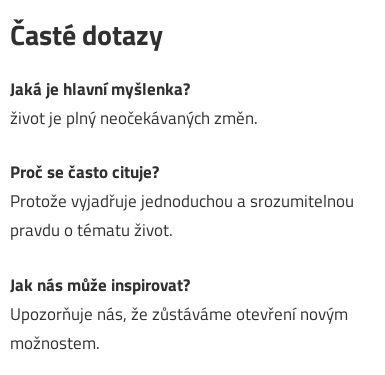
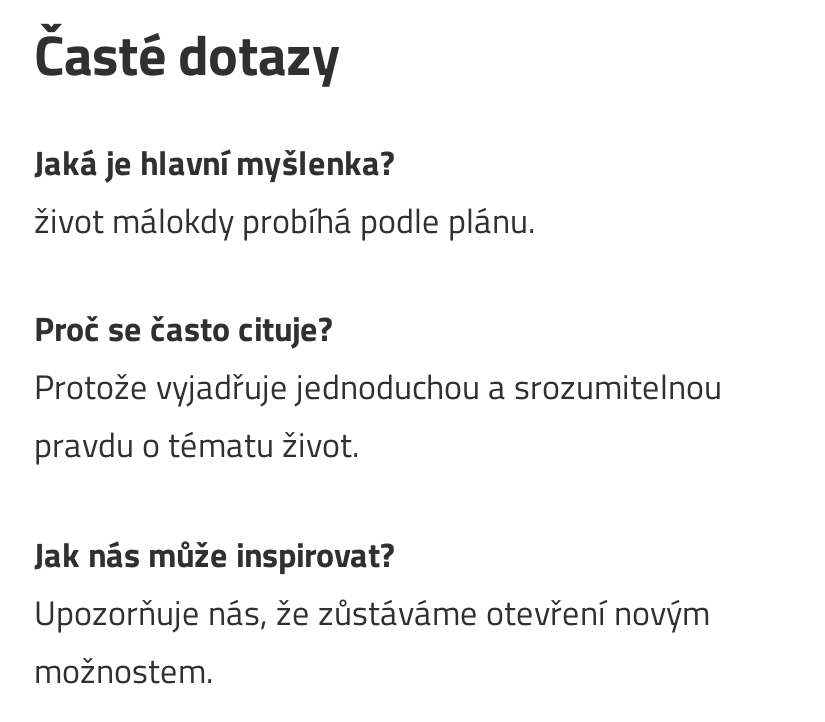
- život je plný neočekávaných změn.
+ život málokdy probíhá podle plánu.
